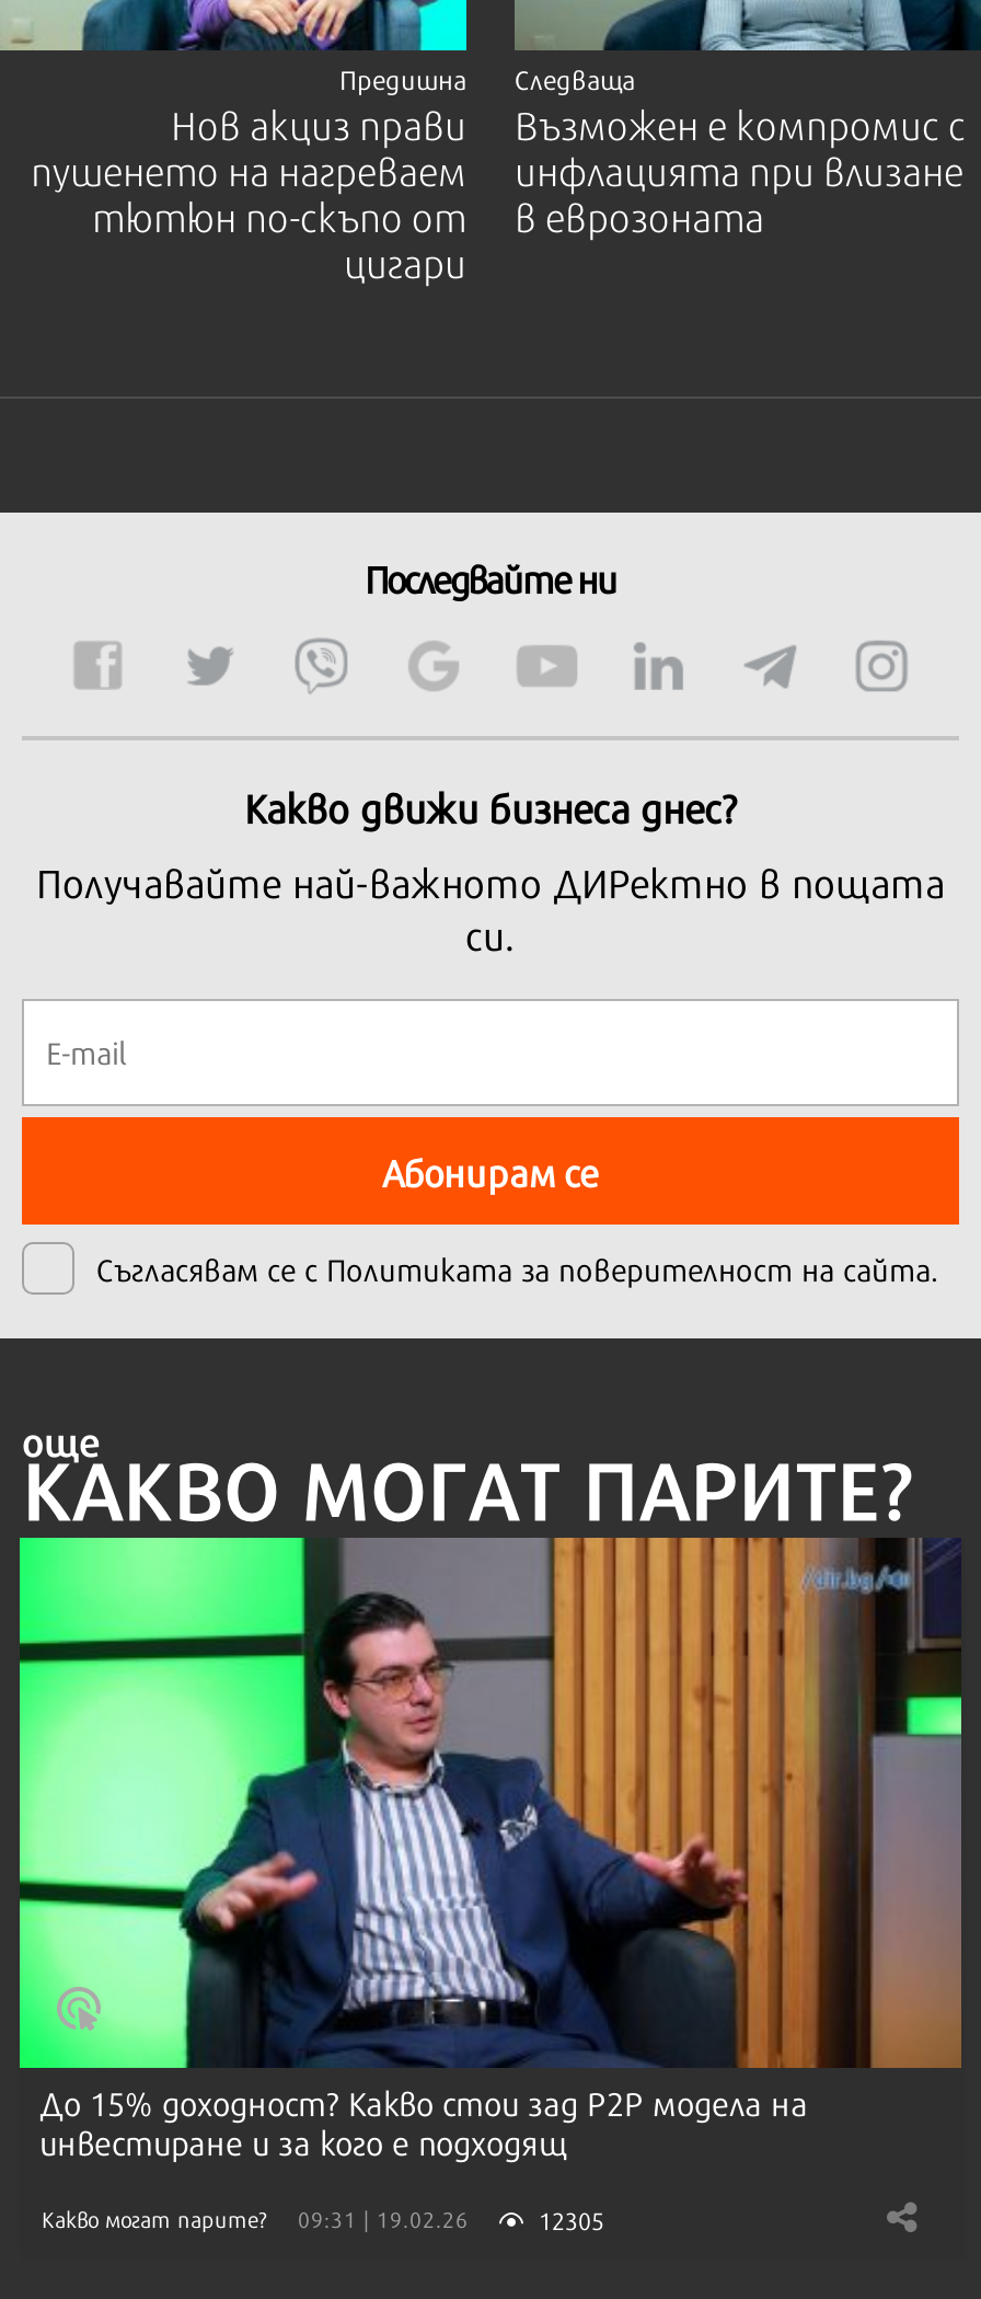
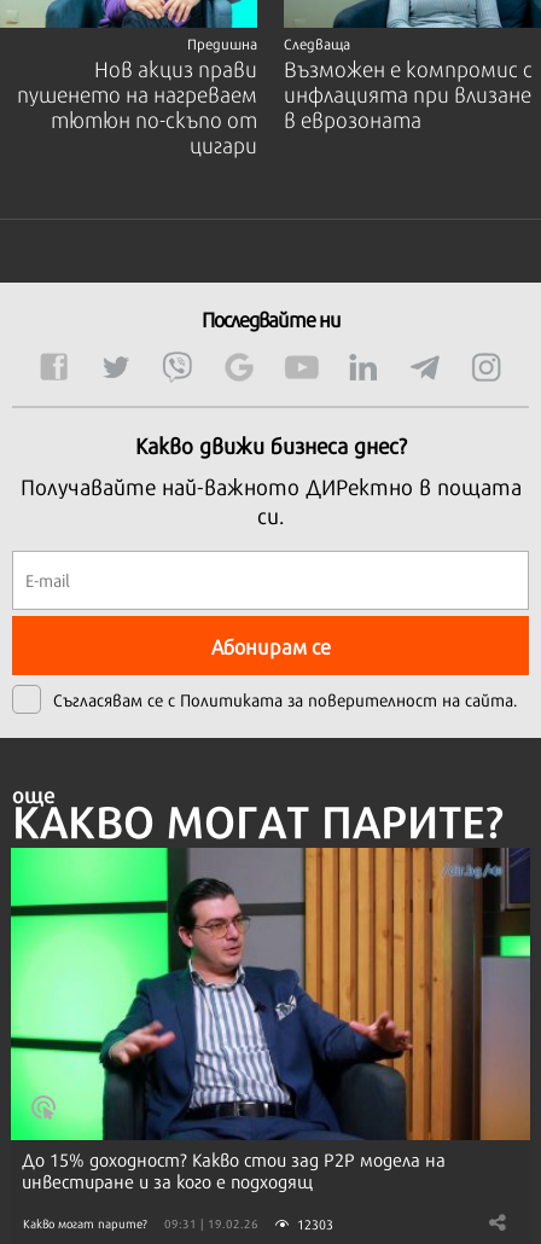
- 12305
+ 12303
